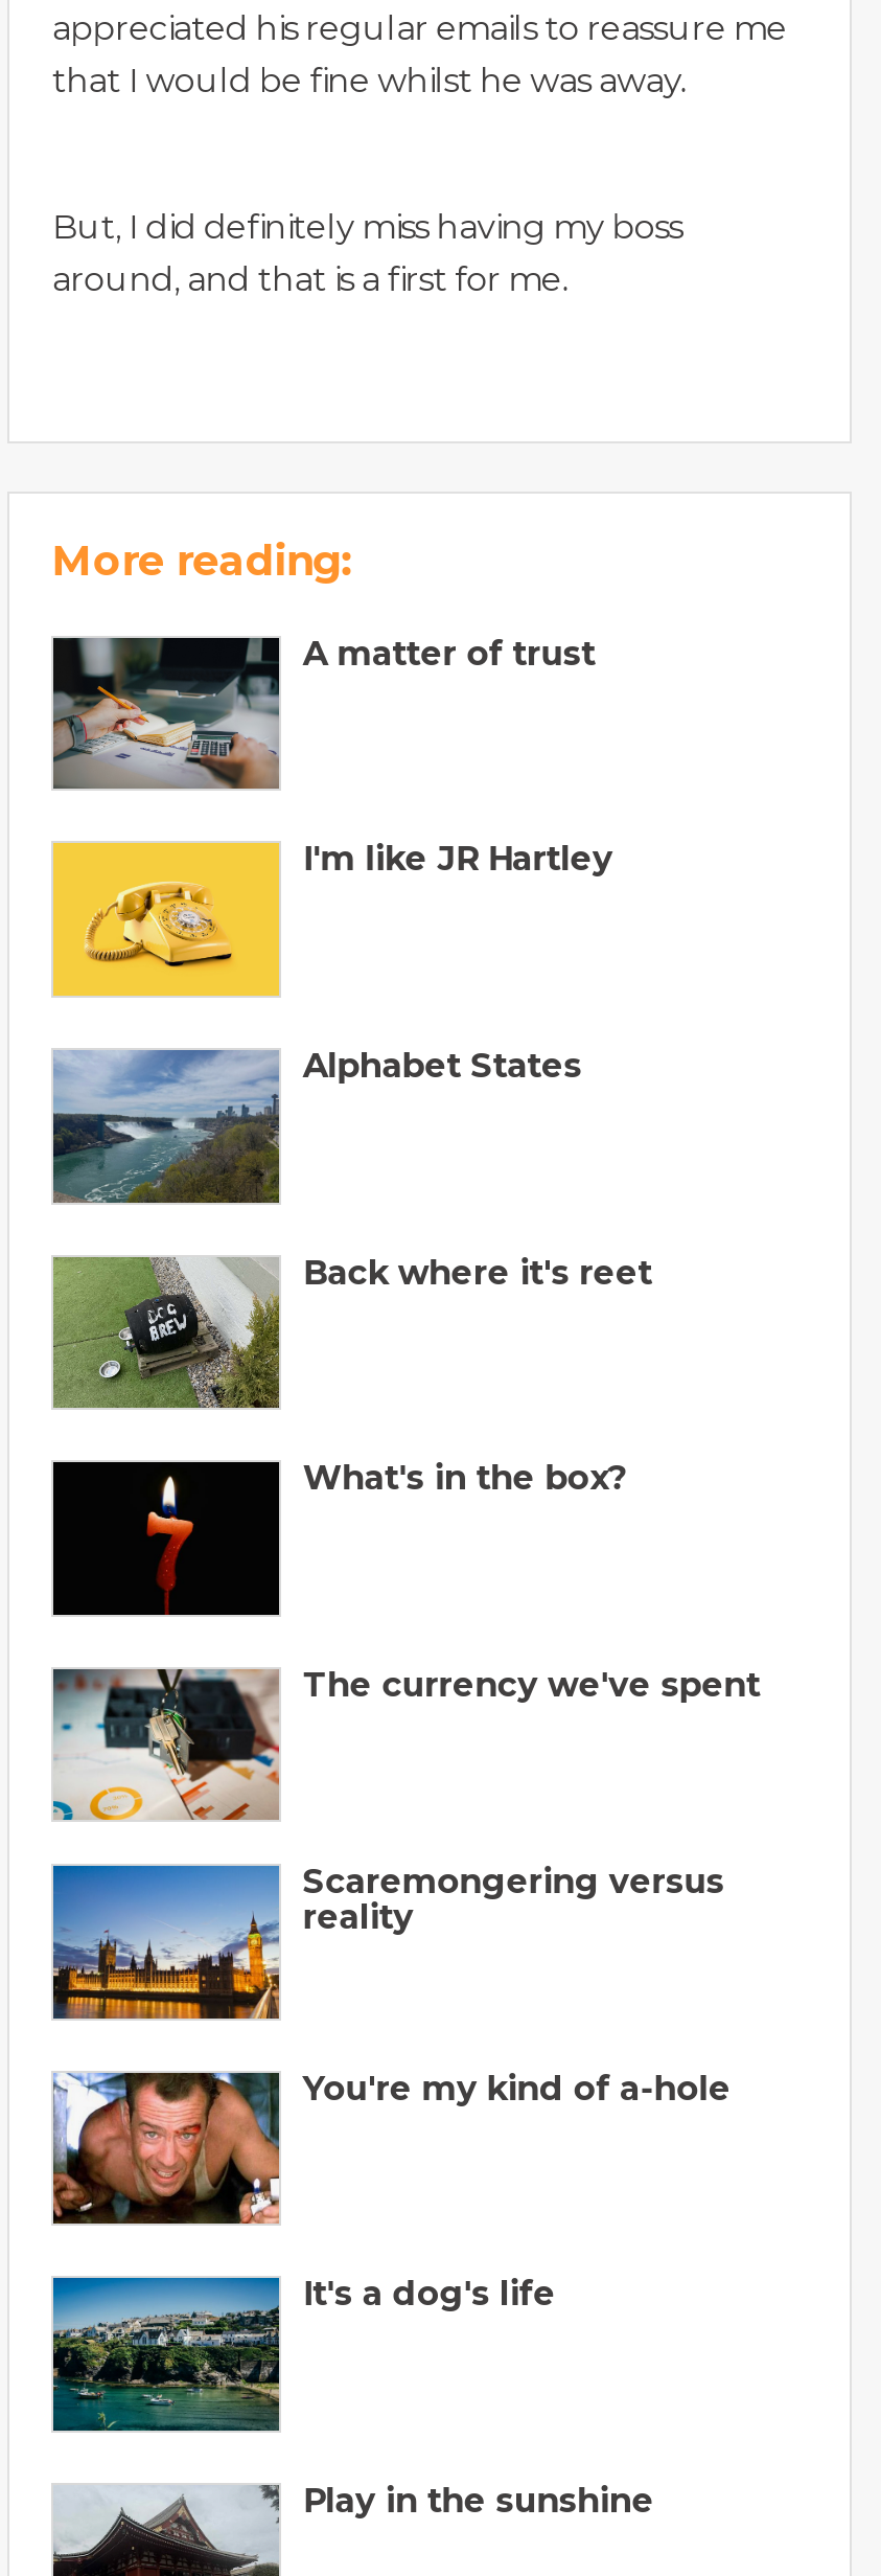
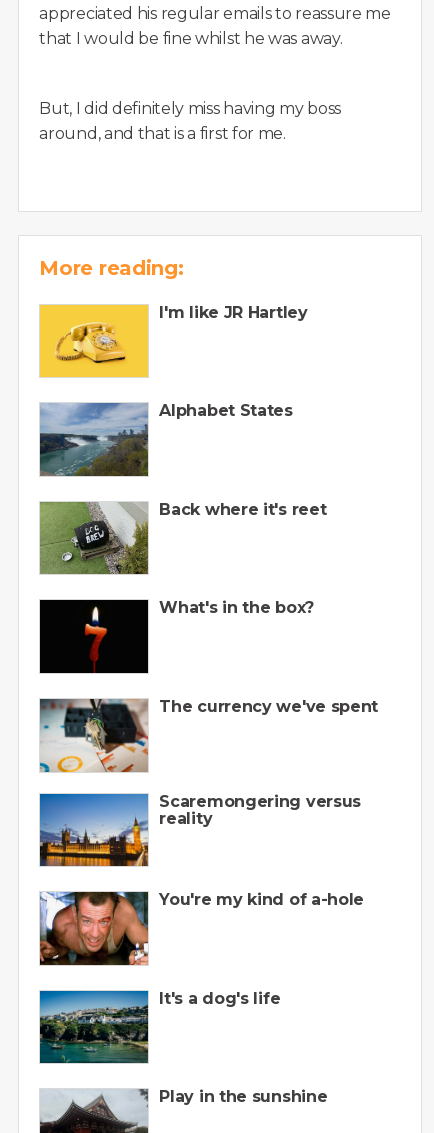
- [image]
- A matter of trust
